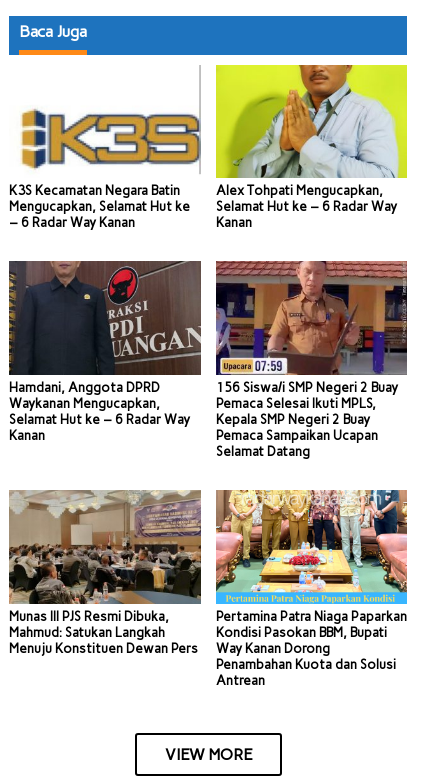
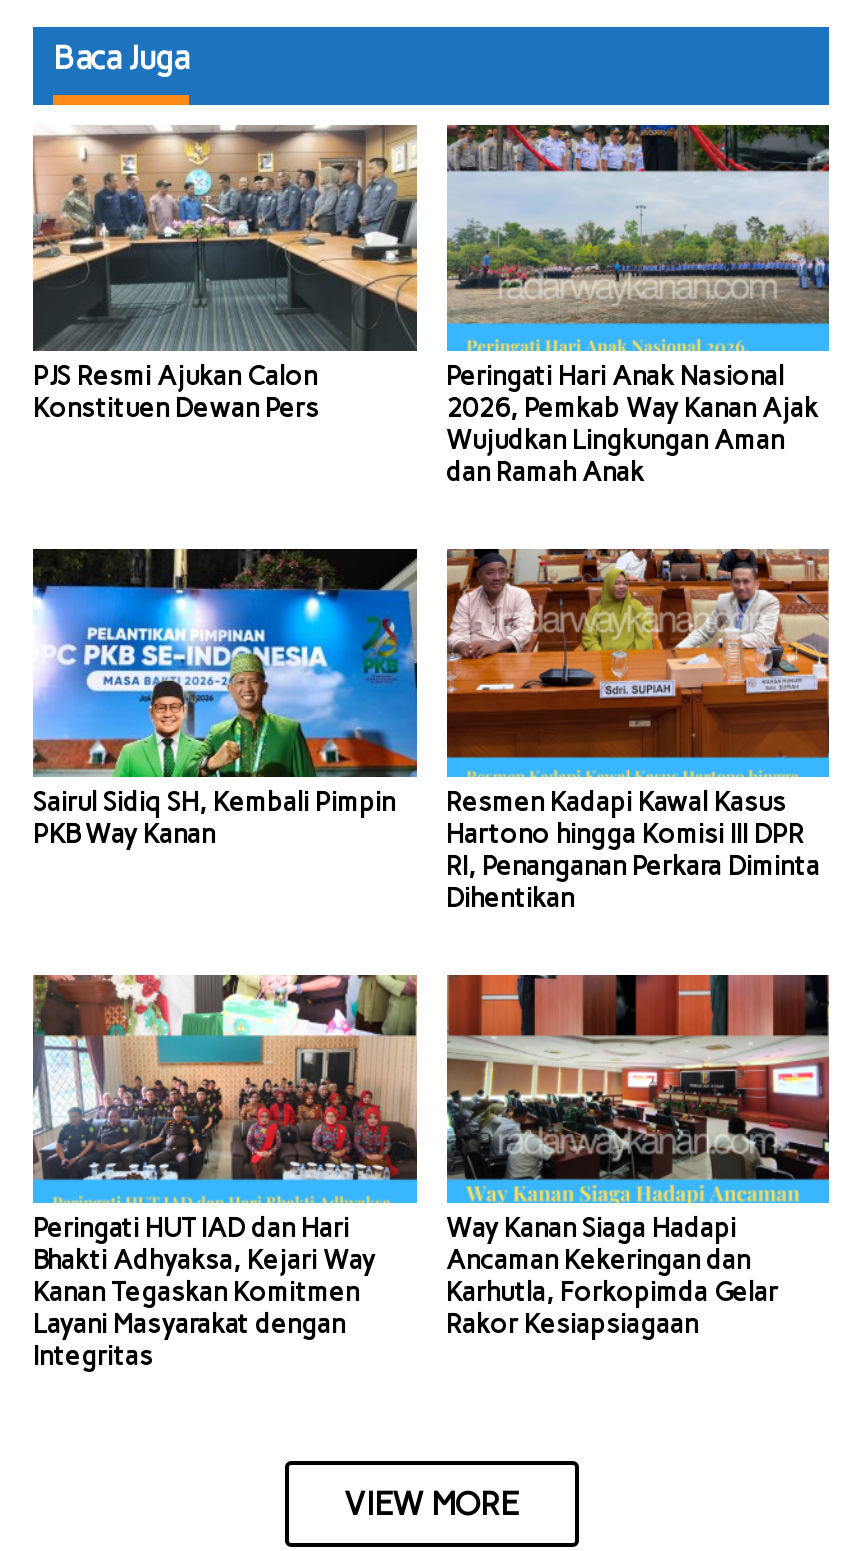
- [image]
- K3S Kecamatan Negara Batin
- Mengucapkan, Selamat Hut ke
- – 6 Radar Way Kanan
+ [image]
+ PJS Resmi Ajukan Calon
+ Konstituen Dewan Pers

- [image]
- Alex Tohpati Mengucapkan,
- Selamat Hut ke – 6 Radar Way
- Kanan
+ [image]
+ Peringati Hari Anak Nasional
+ 2026, Pemkab Way Kanan Ajak
+ Wujudkan Lingkungan Aman
+ dan Ramah Anak

- [image]
- Hamdani, Anggota DPRD
- Waykanan Mengucapkan,
- Selamat Hut ke – 6 Radar Way
- Kanan
+ [image]
+ Sairul Sidiq SH, Kembali Pimpin
+ PKB Way Kanan

- [image]
- 156 Siswa/i SMP Negeri 2 Buay
- Pemaca Selesai Ikuti MPLS,
- Kepala SMP Negeri 2 Buay
- Pemaca Sampaikan Ucapan
- Selamat Datang
+ [image]
+ Resmen Kadapi Kawal Kasus
+ Hartono hingga Komisi III DPR
+ RI, Penanganan Perkara Diminta
+ Dihentikan

- [image]
- Munas III PJS Resmi Dibuka,
- Mahmud: Satukan Langkah
- Menuju Konstituen Dewan Pers
+ [image]
+ Peringati HUT IAD dan Hari
+ Bhakti Adhyaksa, Kejari Way
+ Kanan Tegaskan Komitmen
+ Layani Masyarakat dengan
+ Integritas

- [image]
- Pertamina Patra Niaga Paparkan
- Kondisi Pasokan BBM, Bupati
- Way Kanan Dorong
- Penambahan Kuota dan Solusi
- Antrean
+ [image]
+ Way Kanan Siaga Hadapi
+ Ancaman Kekeringan dan
+ Karhutla, Forkopimda Gelar
+ Rakor Kesiapsiagaan
